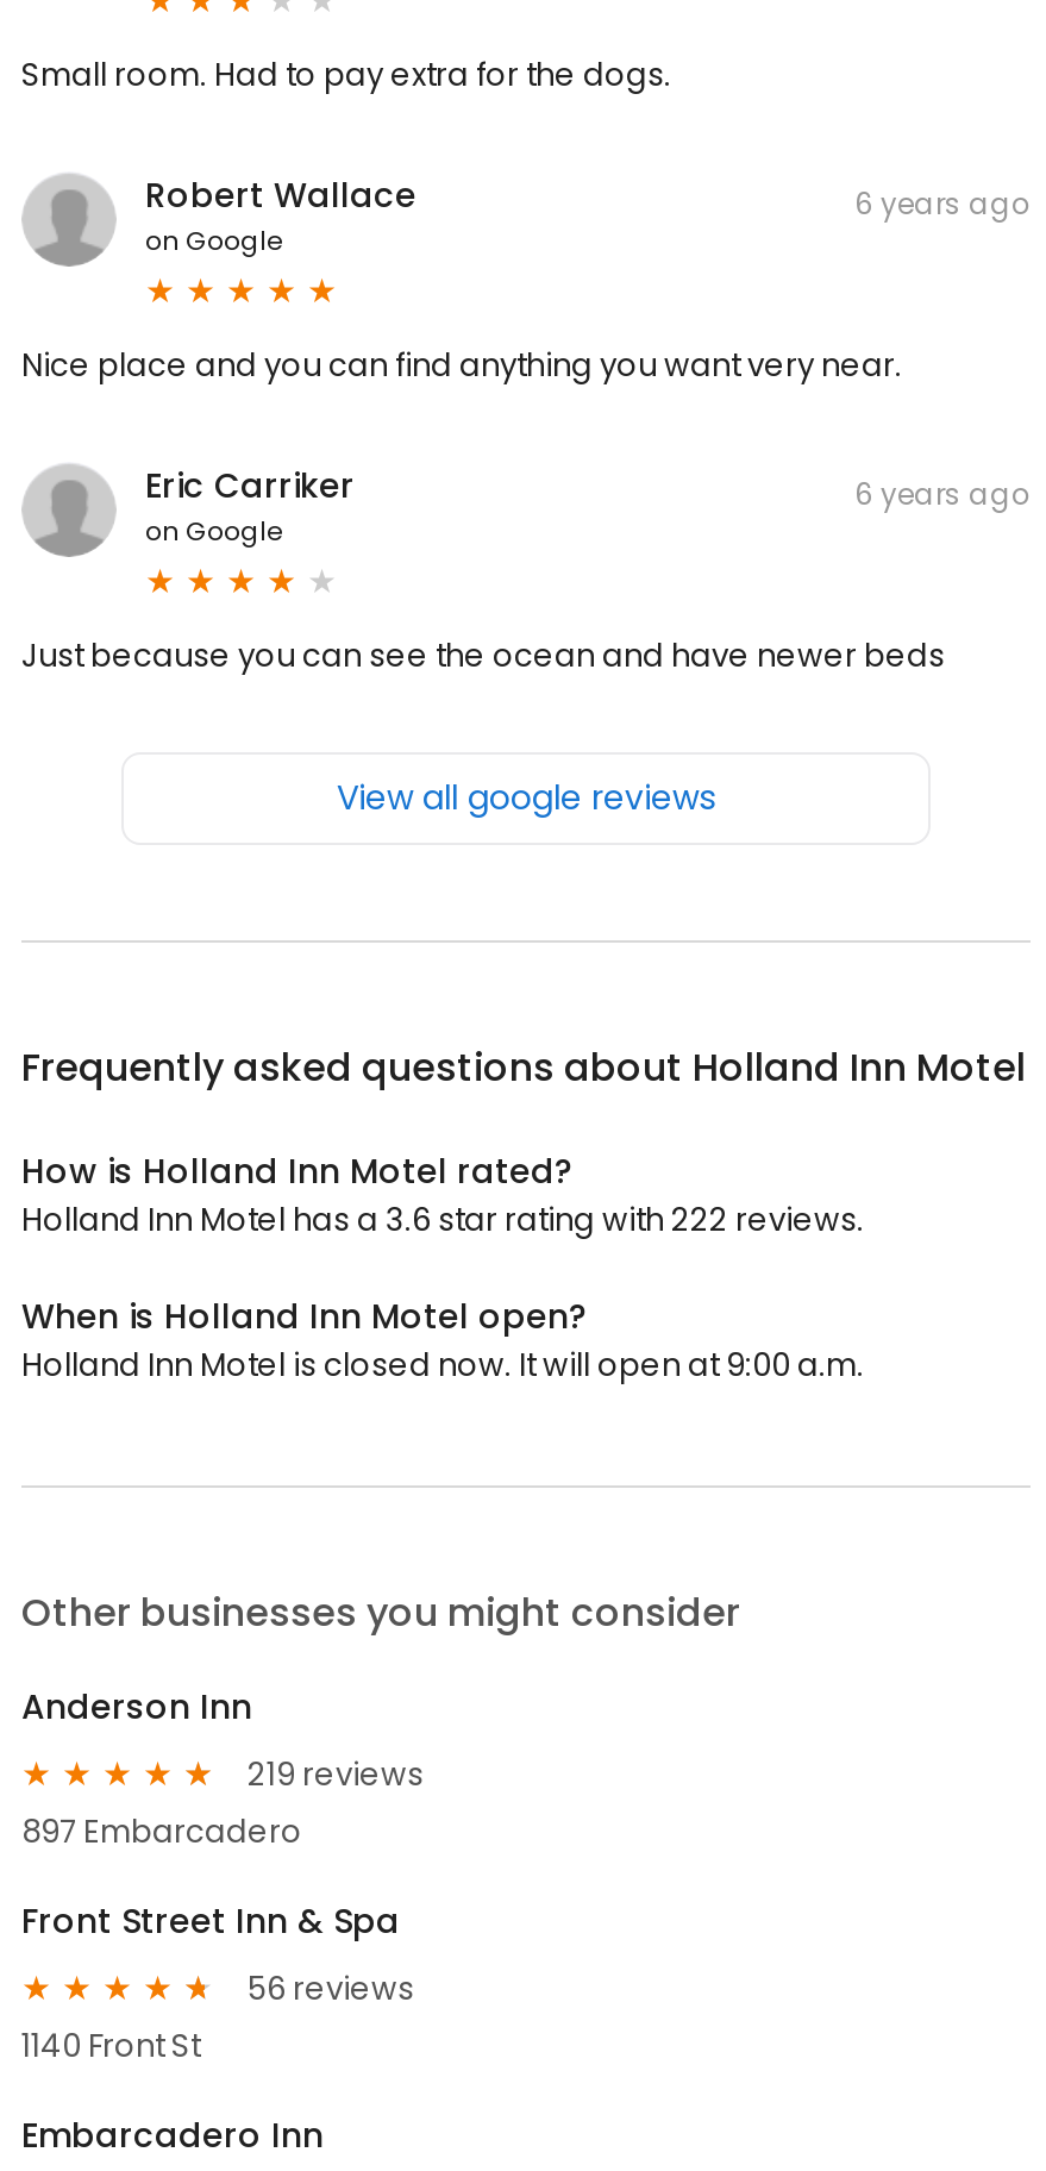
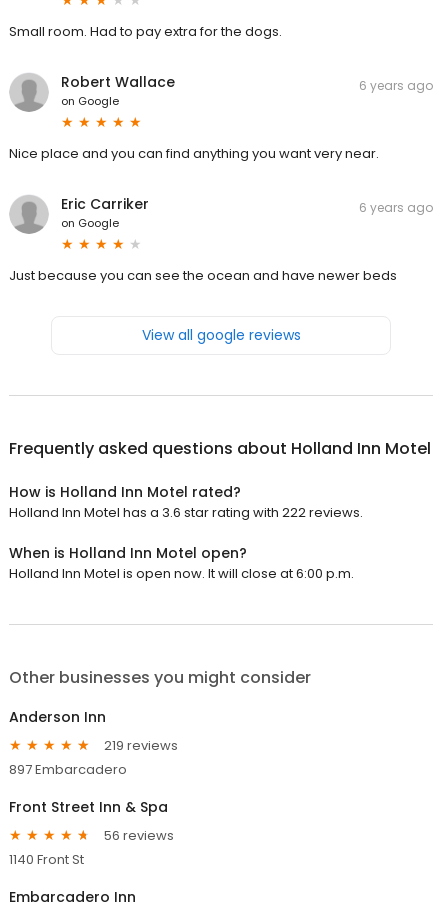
- Holland Inn Motel is closed now. It will open at 9:00 a.m.
+ Holland Inn Motel is open now. It will close at 6:00 p.m.
